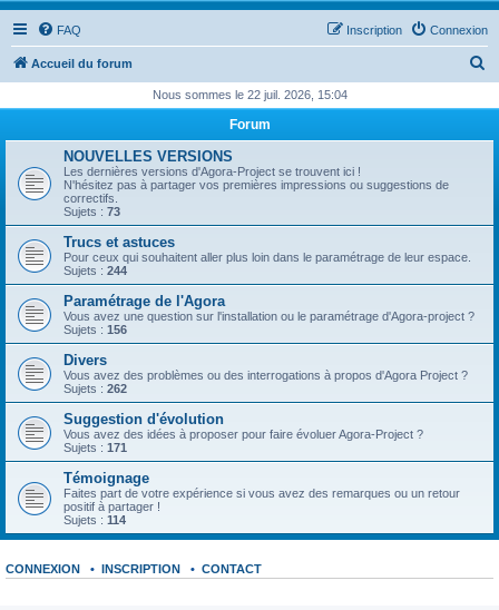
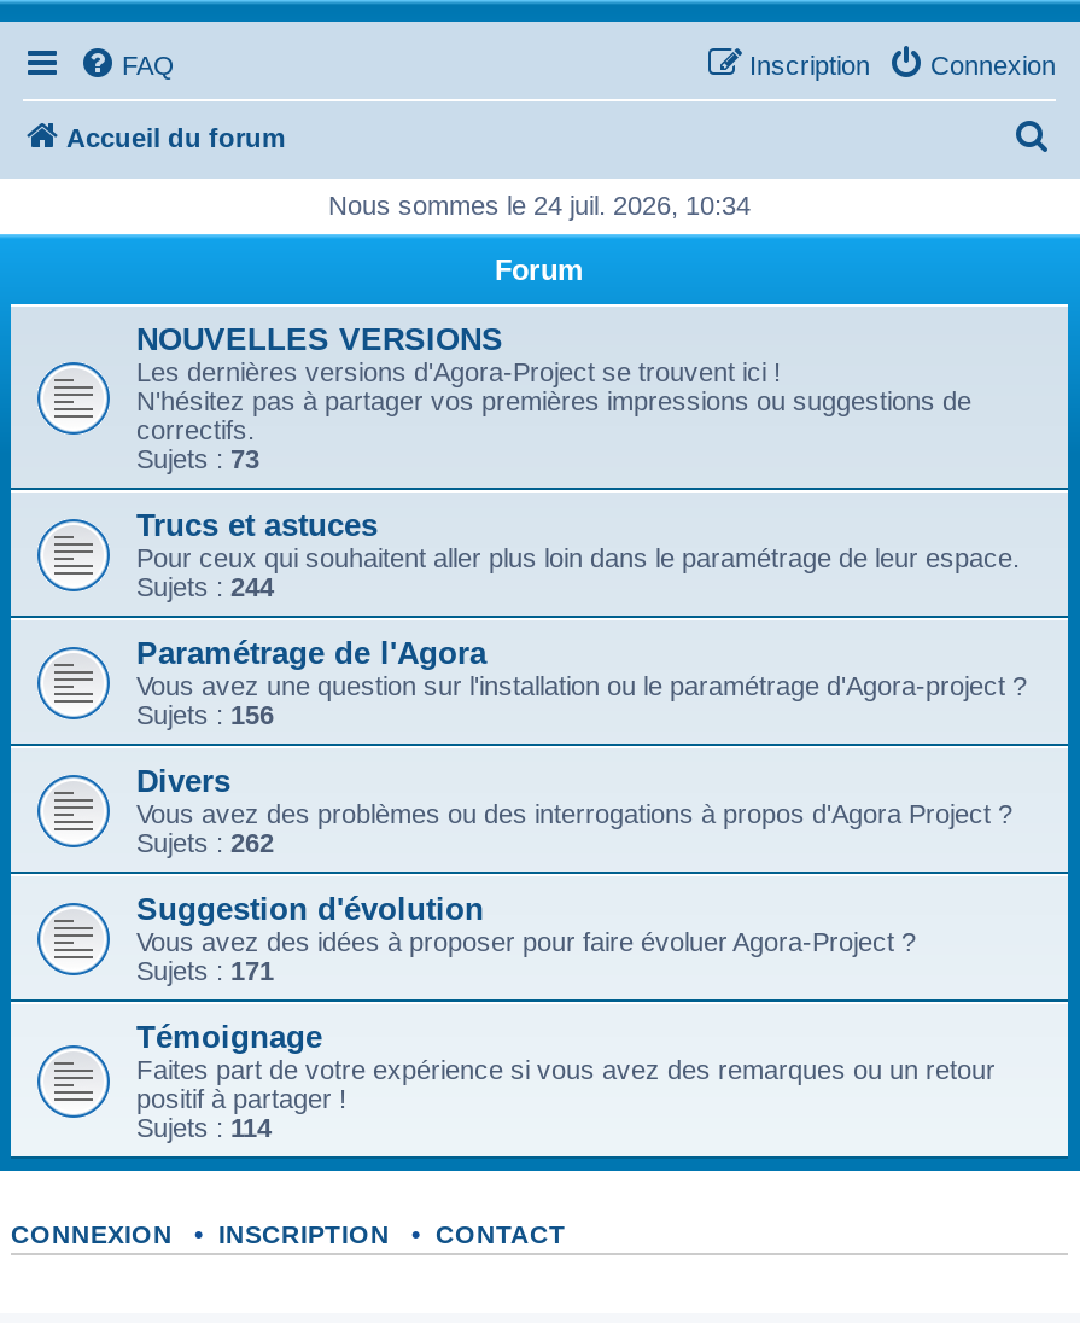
- Nous sommes le 22 juil. 2026, 15:04
+ Nous sommes le 24 juil. 2026, 10:34
